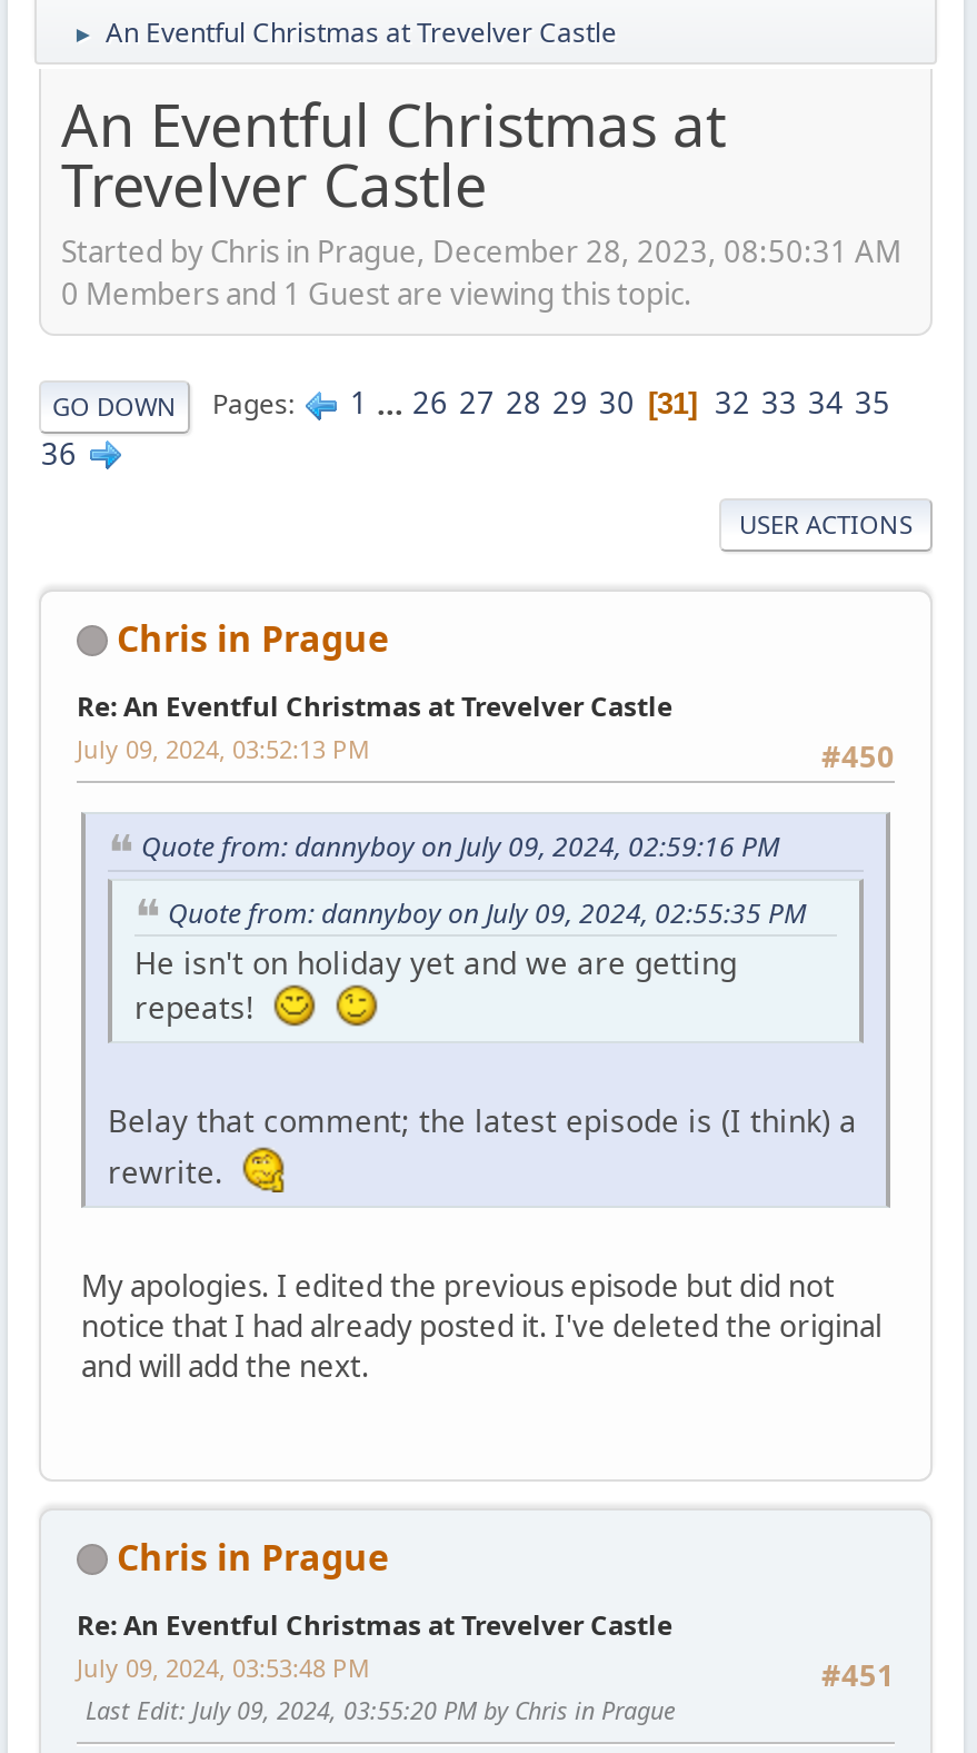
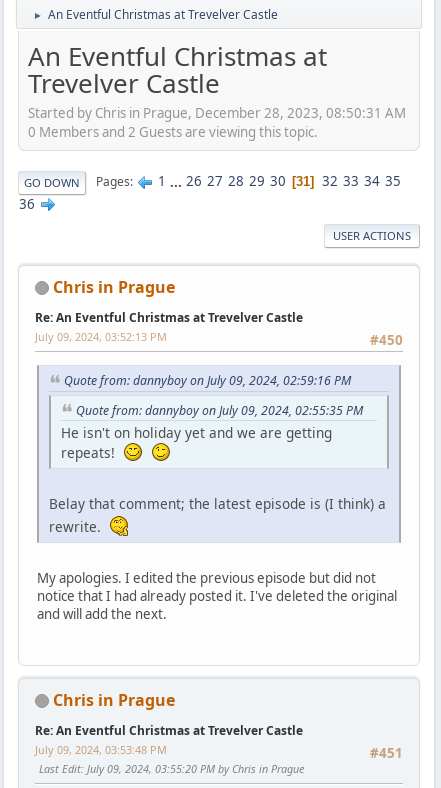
- 0 Members and 1 Guest are viewing this topic.
+ 0 Members and 2 Guests are viewing this topic.
